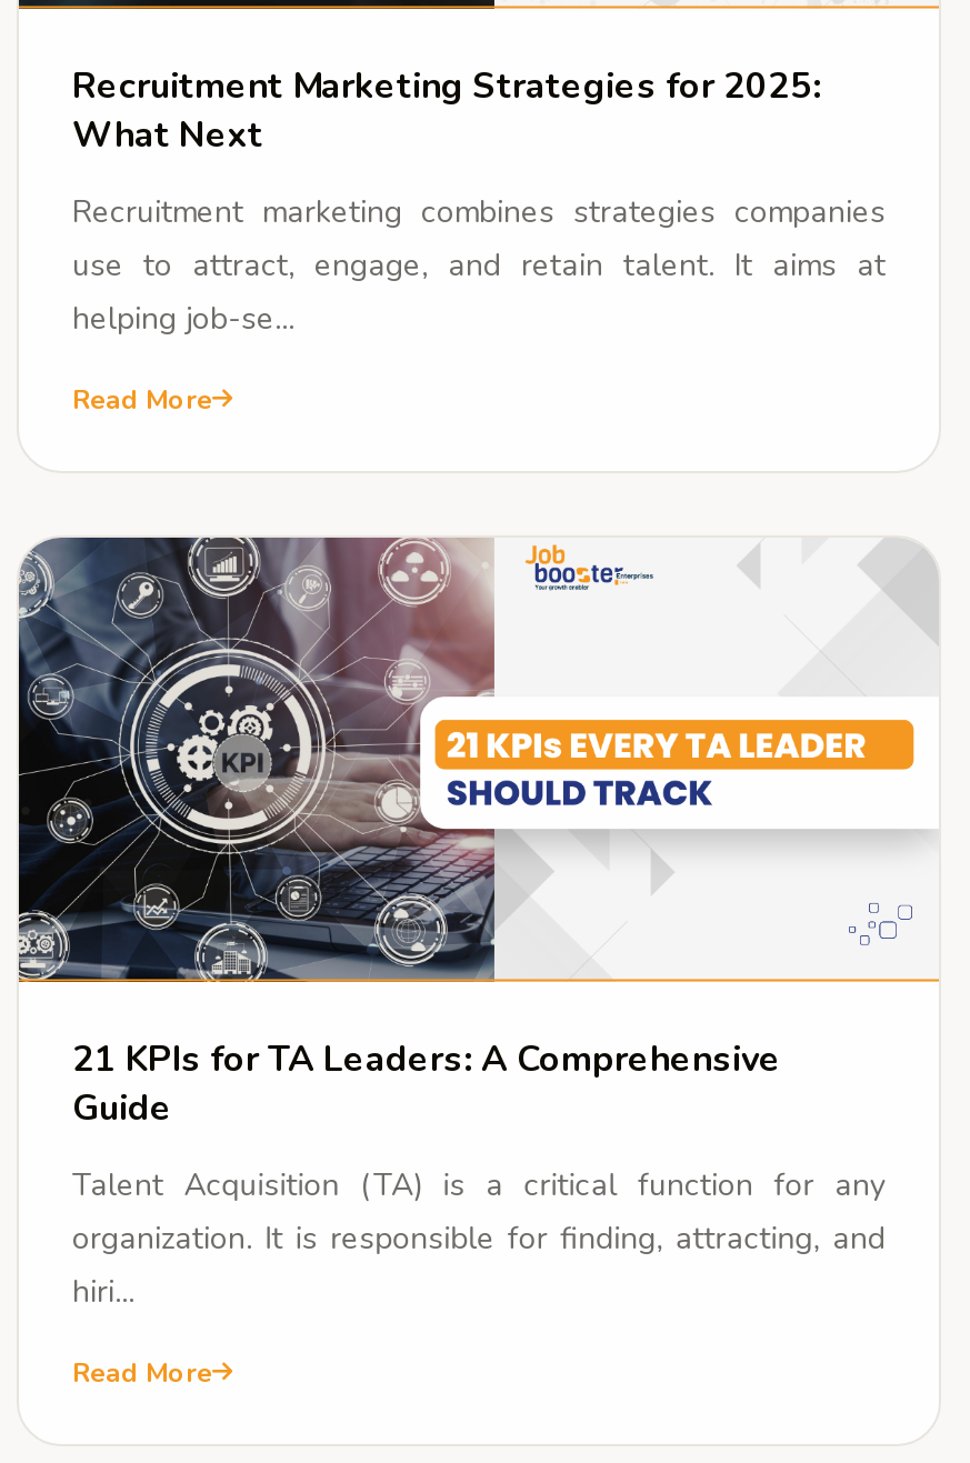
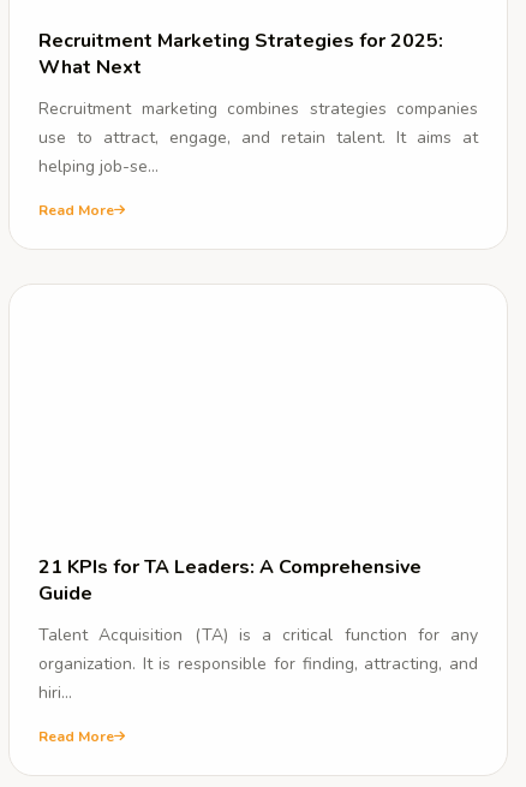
- [image]
